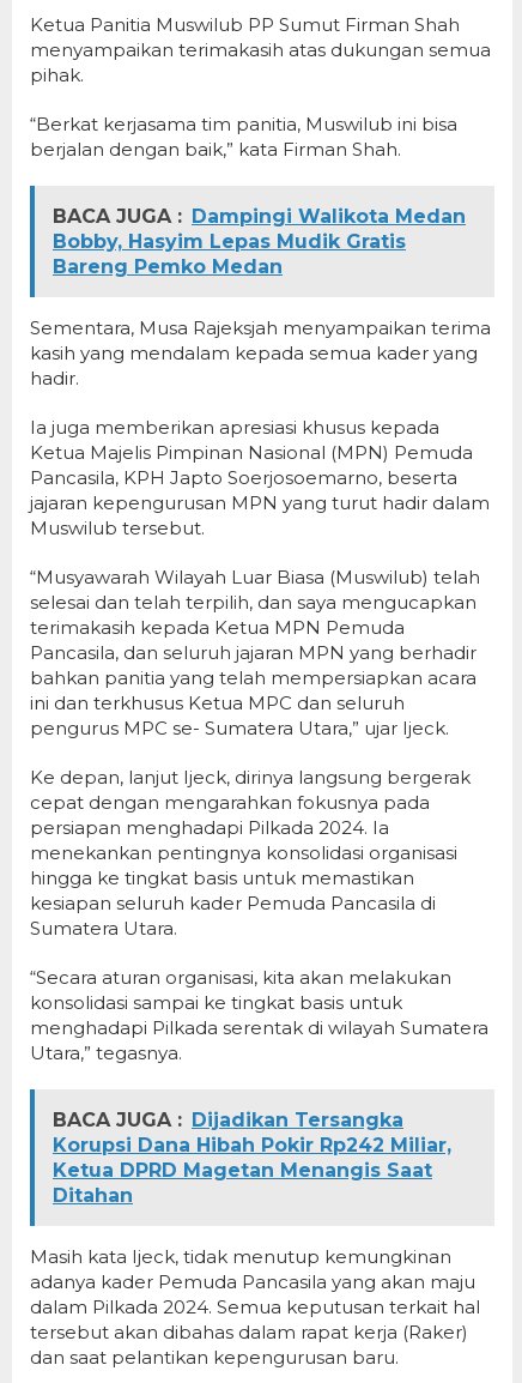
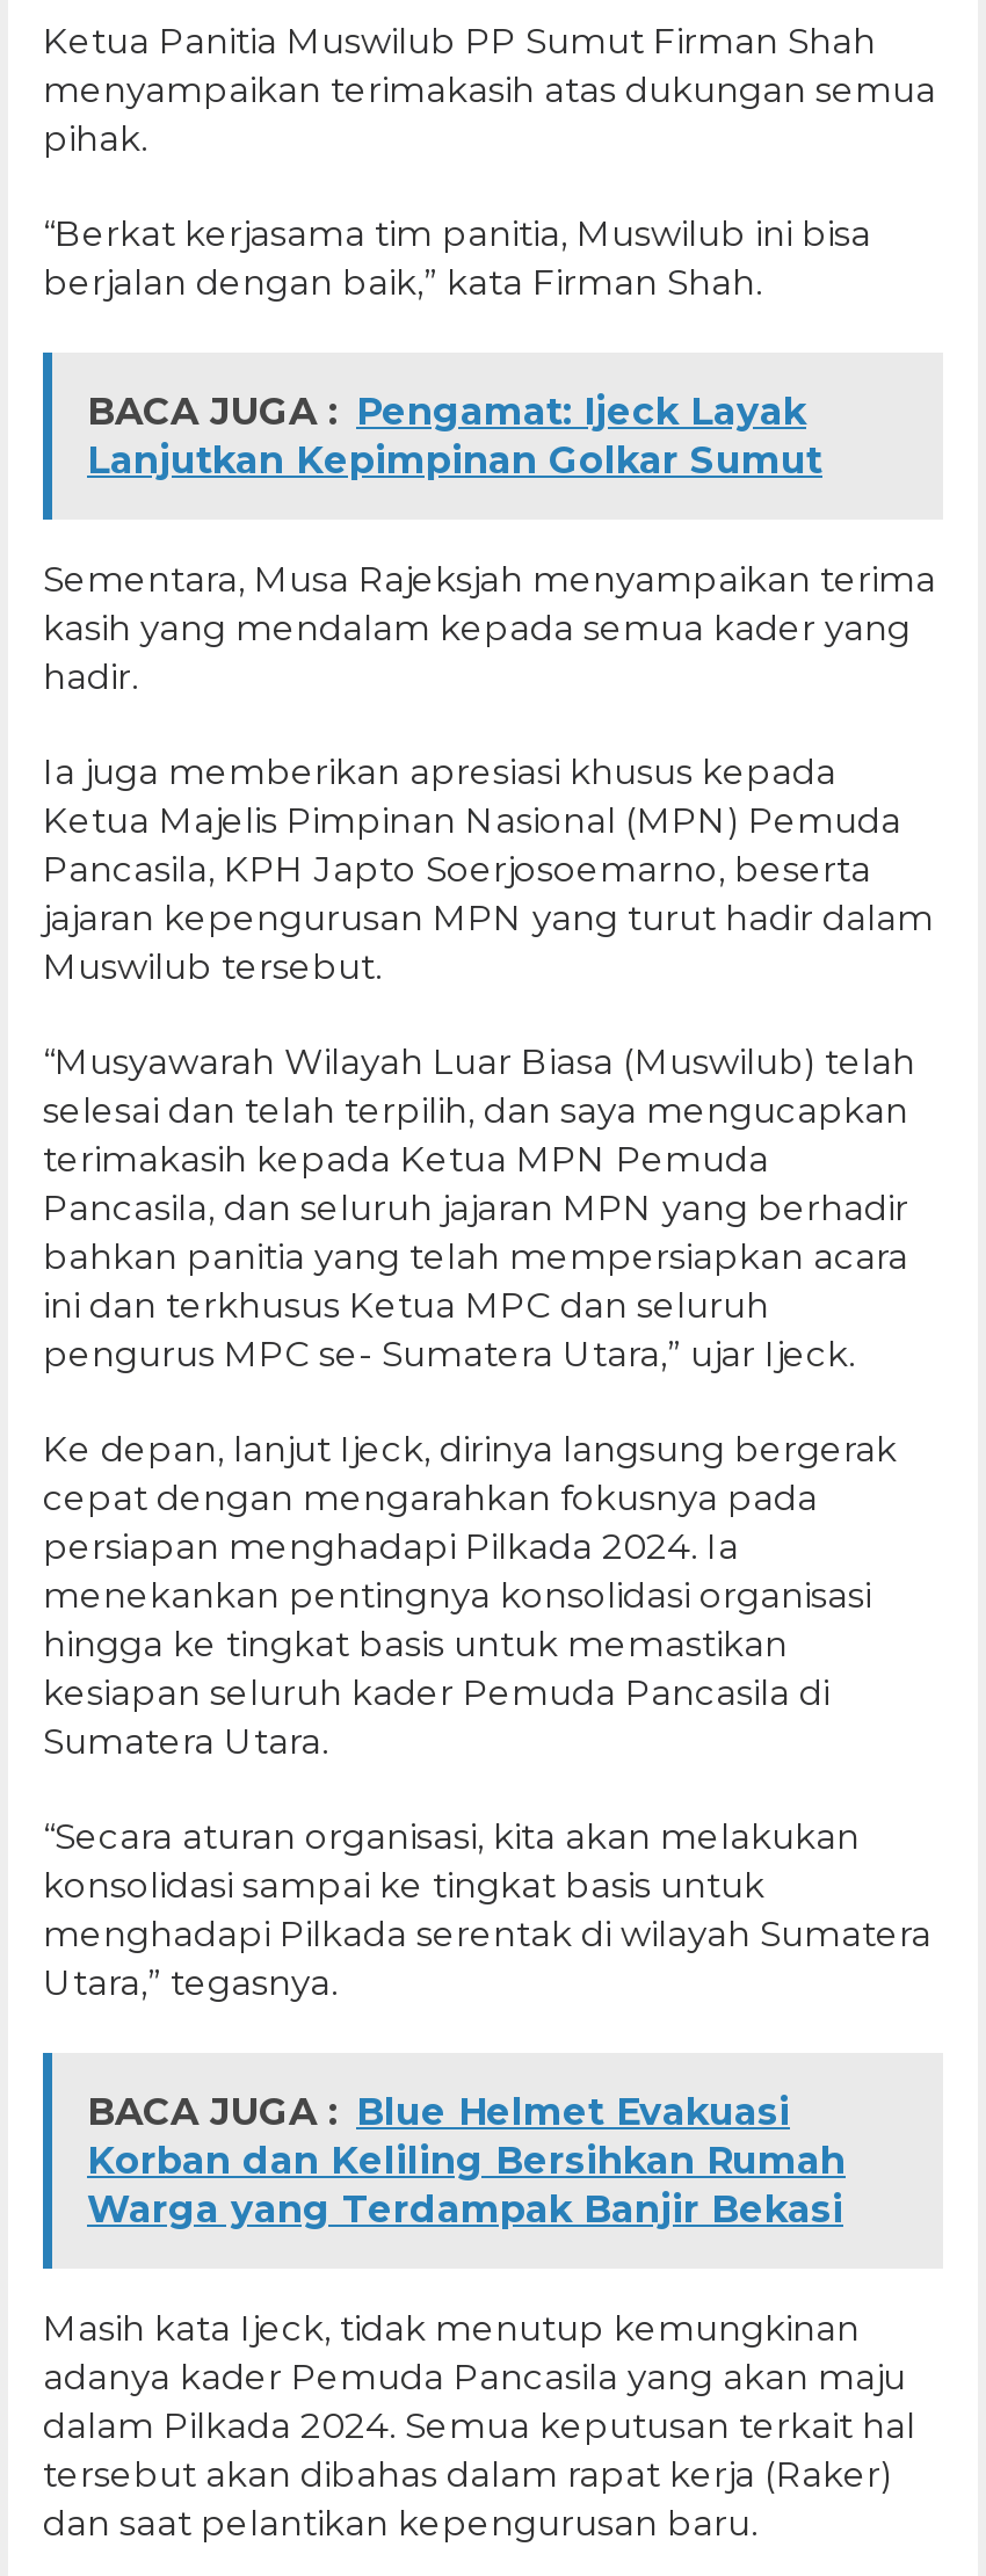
- BACA JUGA : Dampingi Walikota Medan
- Bobby, Hasyim Lepas Mudik Gratis
- Bareng Pemko Medan
+ BACA JUGA : Pengamat: Ijeck Layak
+ Lanjutkan Kepimpinan Golkar Sumut

- BACA JUGA : Dijadikan Tersangka
- Korupsi Dana Hibah Pokir Rp242 Miliar,
- Ketua DPRD Magetan Menangis Saat
- Ditahan
+ BACA JUGA : Blue Helmet Evakuasi
+ Korban dan Keliling Bersihkan Rumah
+ Warga yang Terdampak Banjir Bekasi
